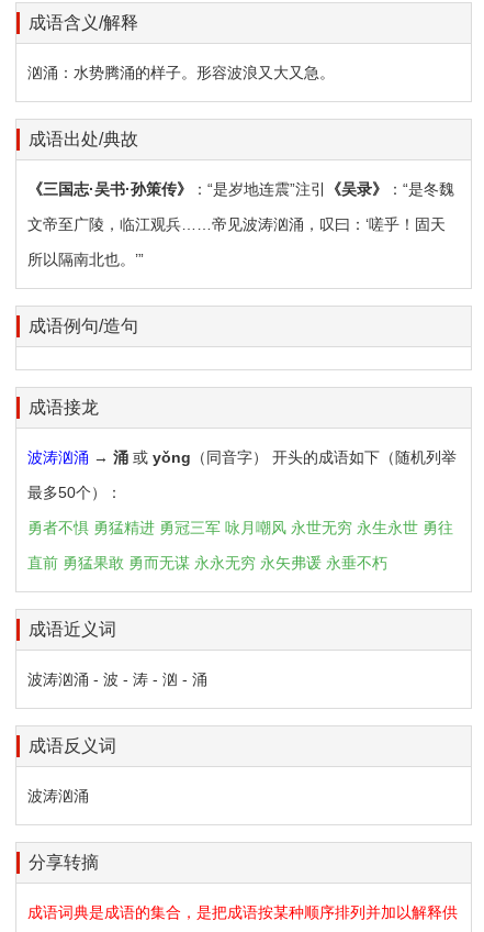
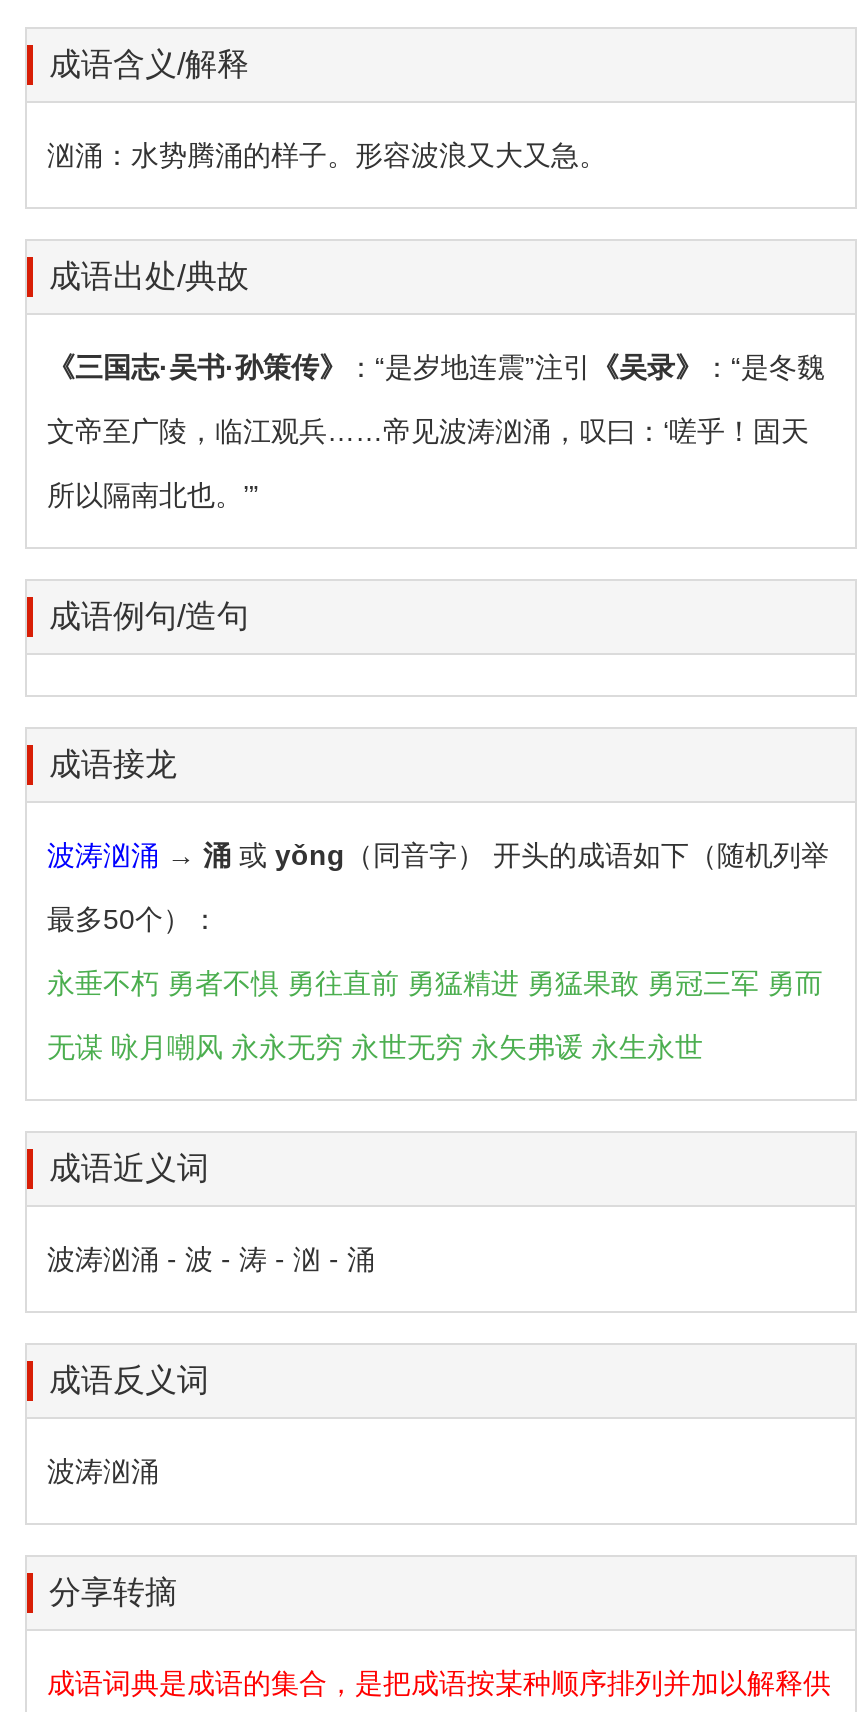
- 勇者不惧 勇猛精进 勇冠三军 咏月嘲风 永世无穷 永生永世 勇往
+ 永垂不朽 勇者不惧 勇往直前 勇猛精进 勇猛果敢 勇冠三军 勇而

- 直前 勇猛果敢 勇而无谋 永永无穷 永矢弗谖 永垂不朽
+ 无谋 咏月嘲风 永永无穷 永世无穷 永矢弗谖 永生永世
